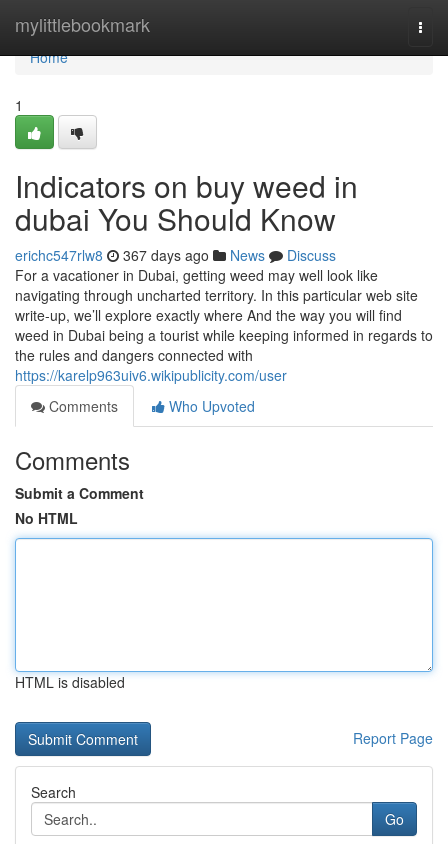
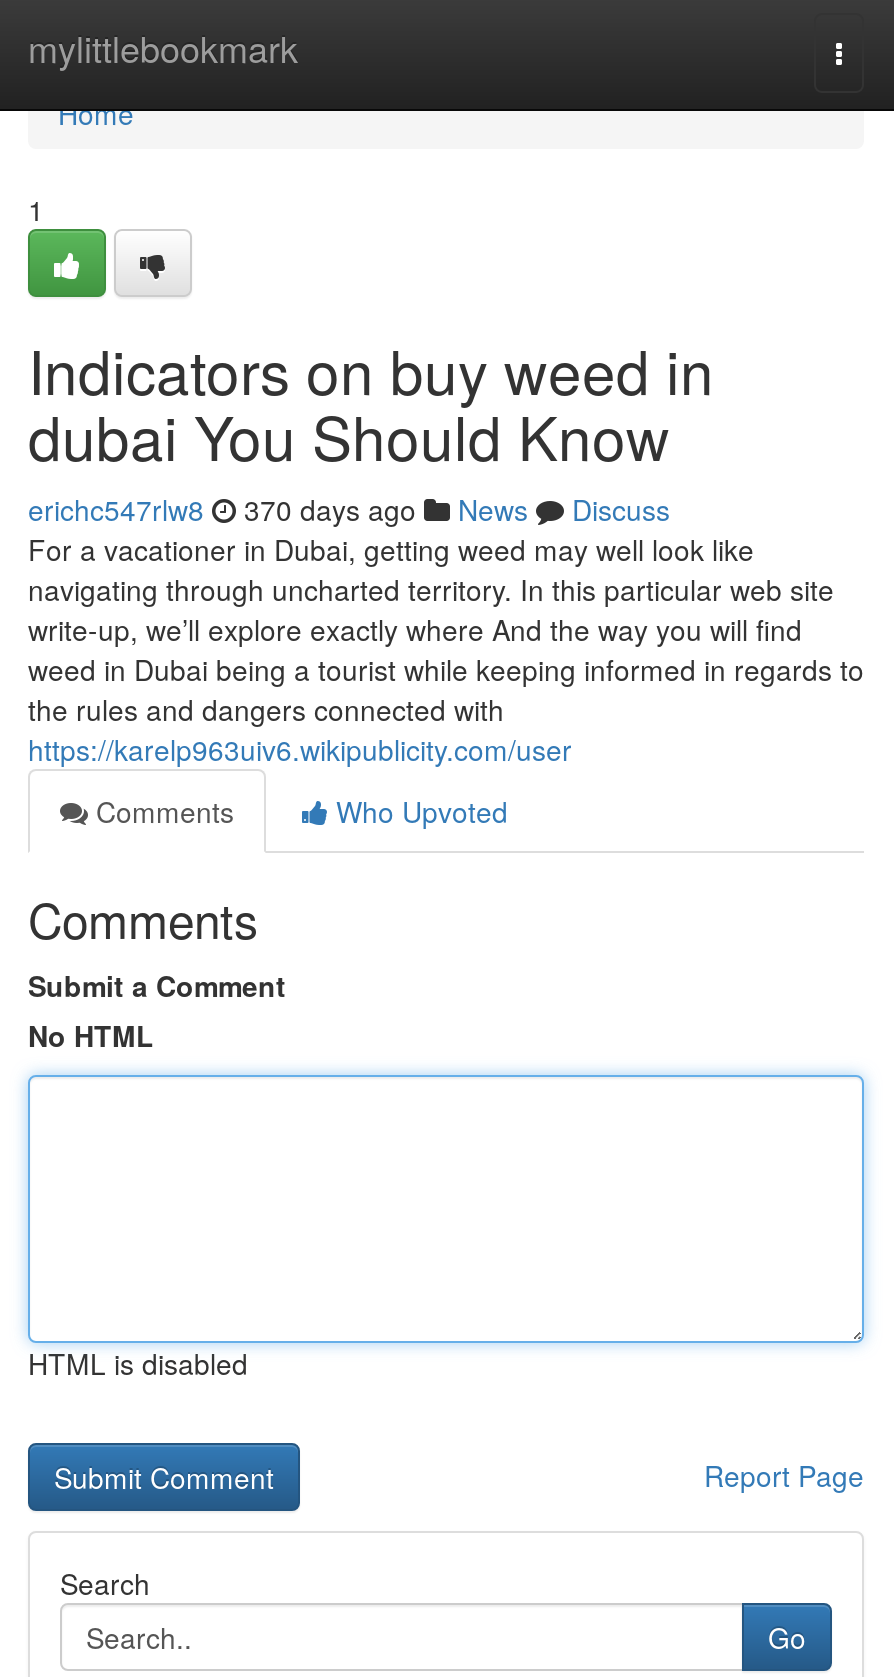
- erichc547rlw8 367 days ago News Discuss
+ erichc547rlw8 370 days ago News Discuss
